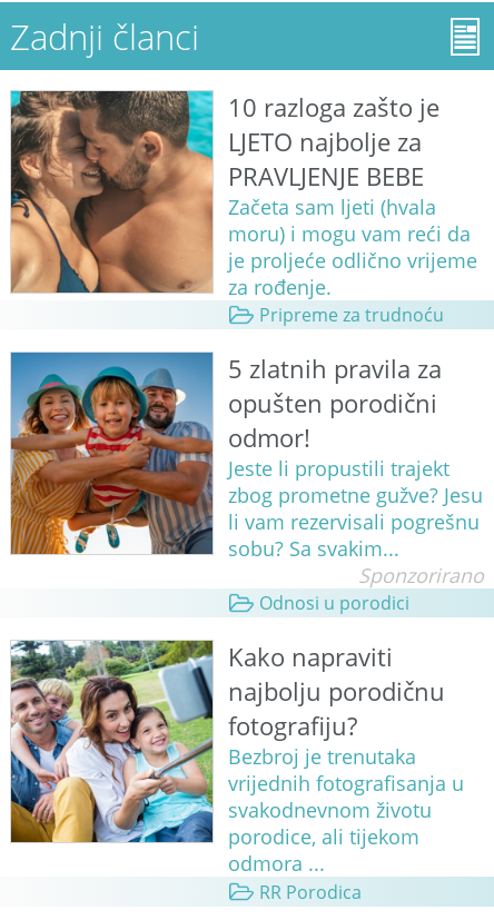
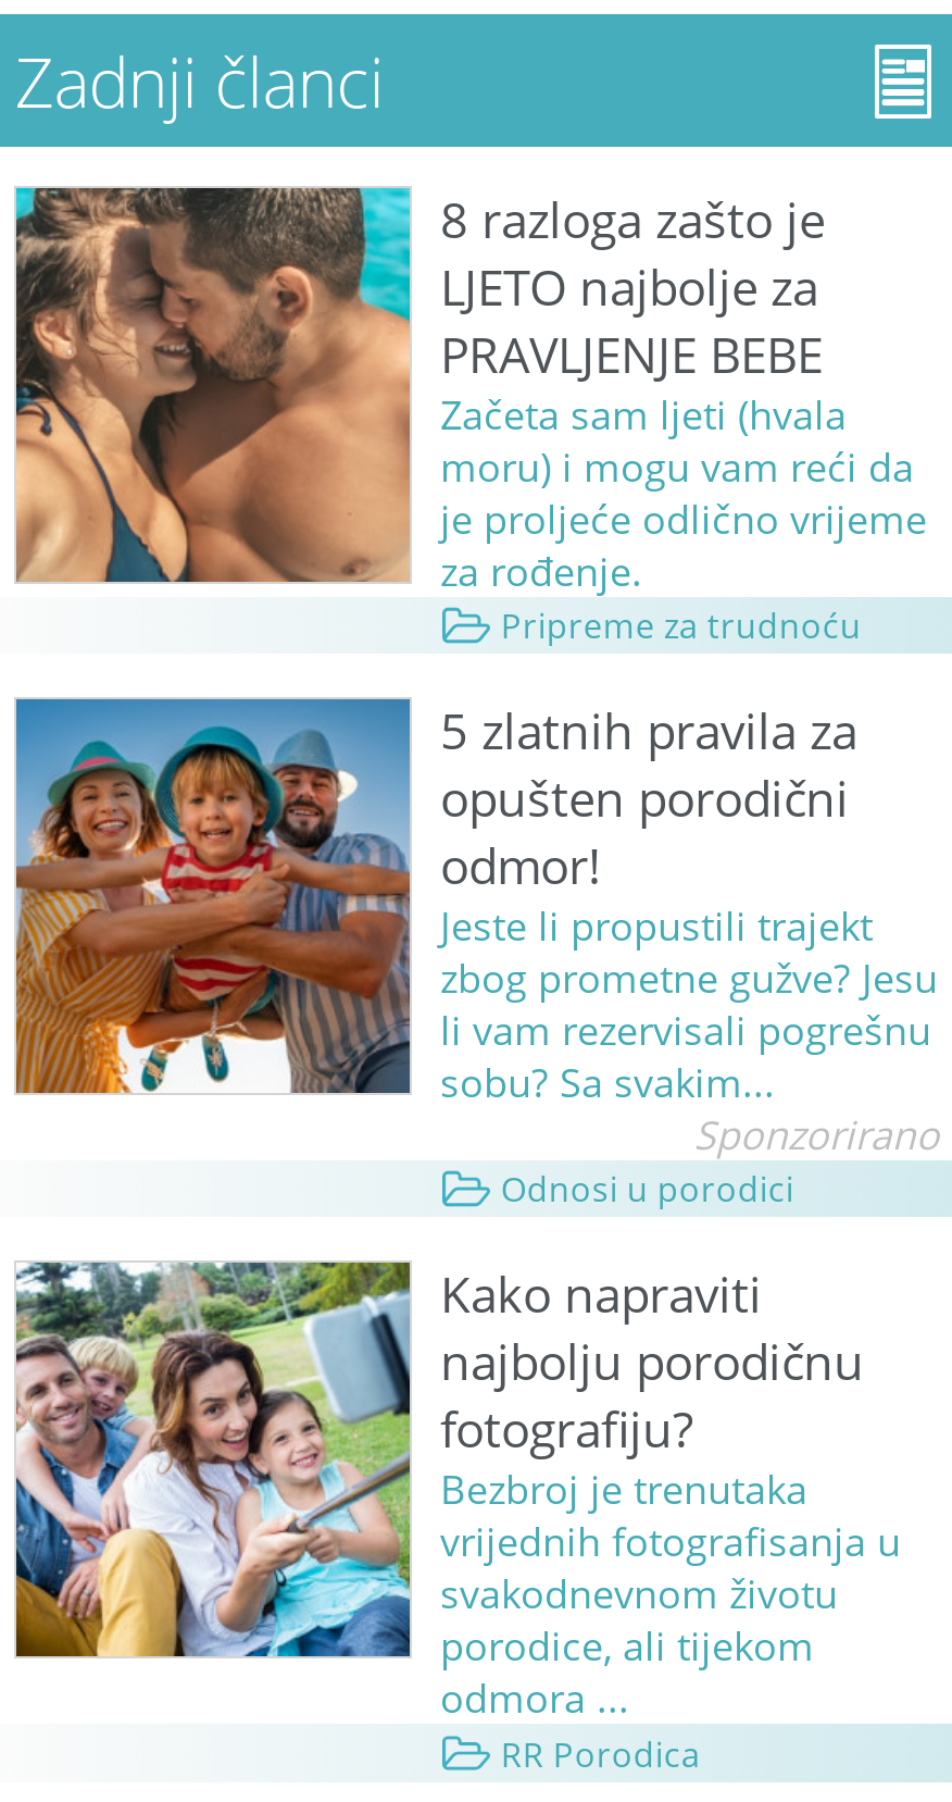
- 10 razloga zašto je
+ 8 razloga zašto je
